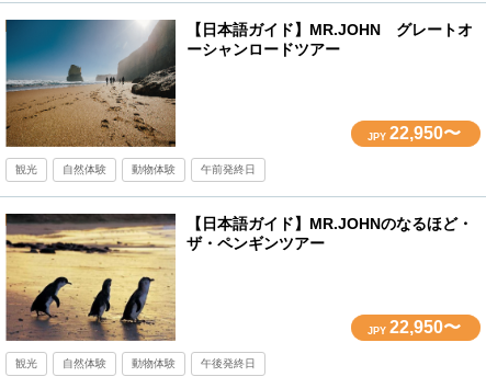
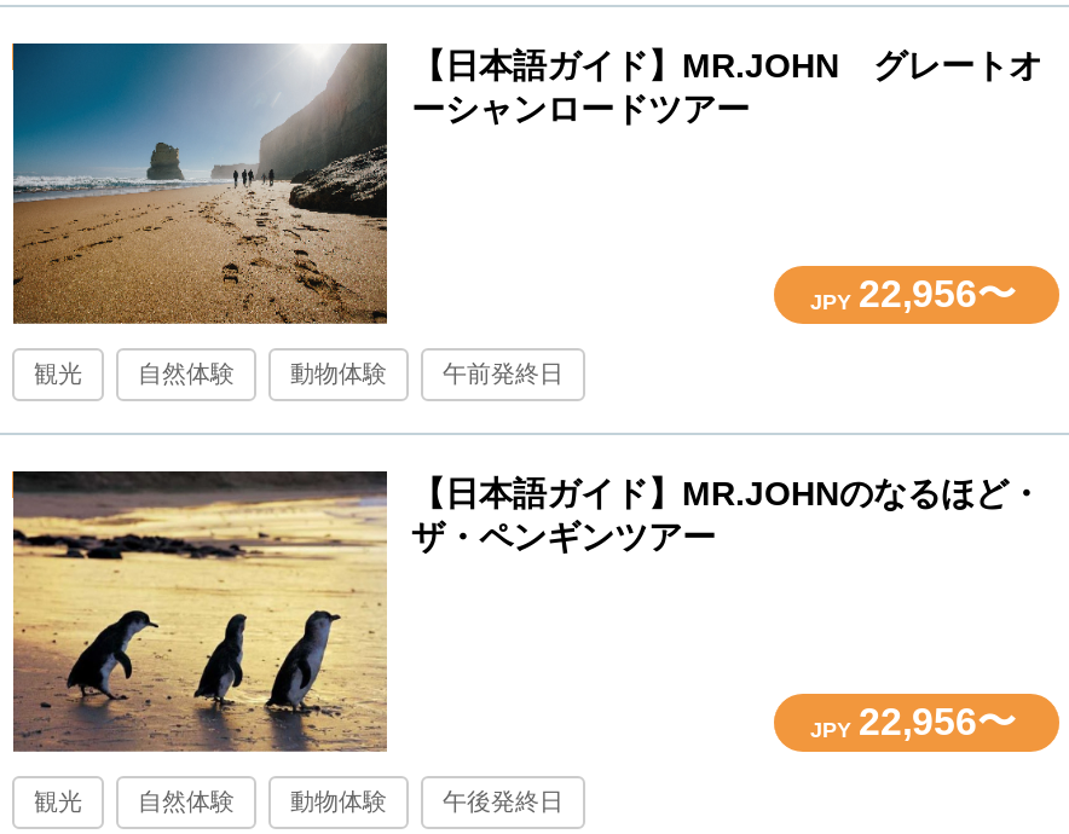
- JPY 22,950〜
+ JPY 22,956〜

- JPY 22,950〜
+ JPY 22,956〜
